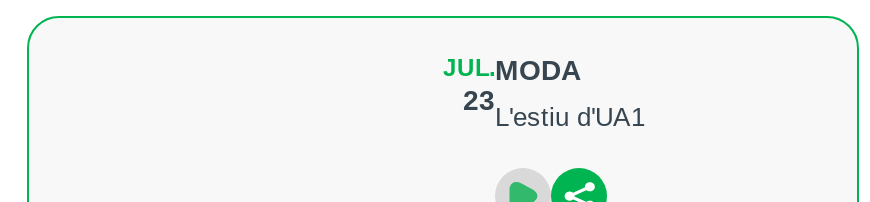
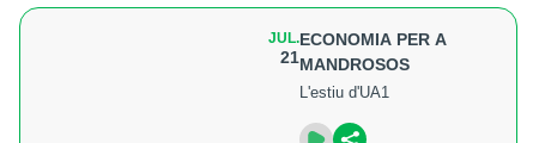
- MODA
+ ECONOMIA PER A
+ MANDROSOS

- 23
+ 21
